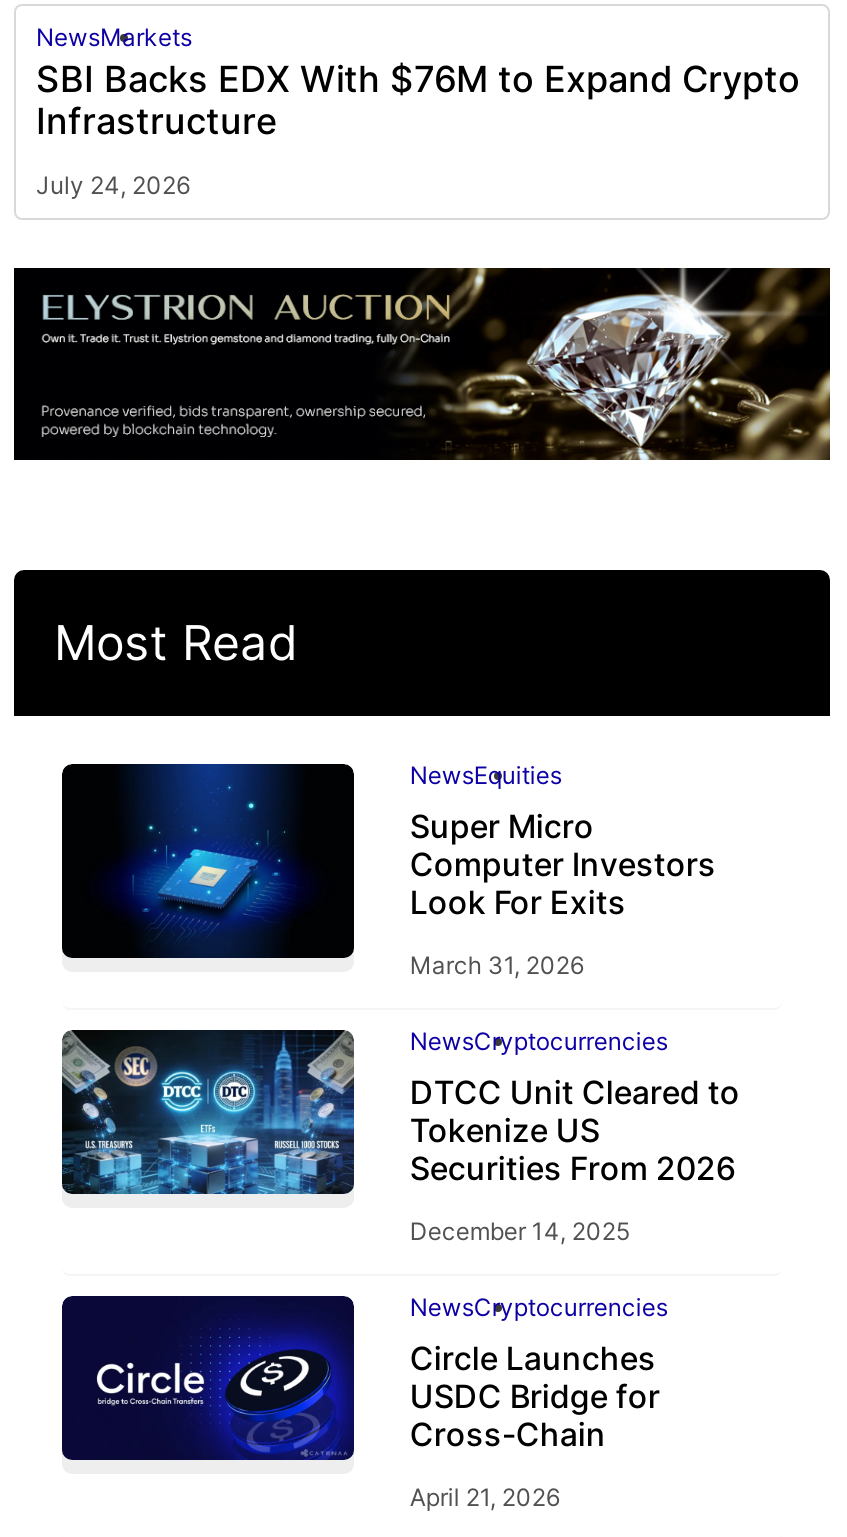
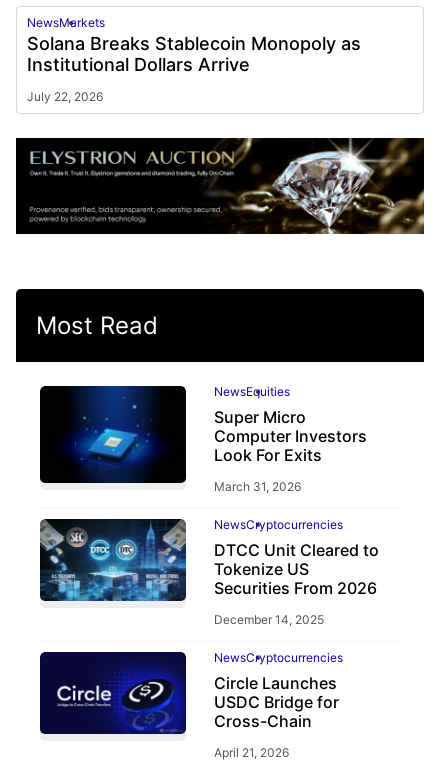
- SBI Backs EDX With $76M to Expand Crypto
- Infrastructure
+ Solana Breaks Stablecoin Monopoly as
+ Institutional Dollars Arrive

- July 24, 2026
+ July 22, 2026
